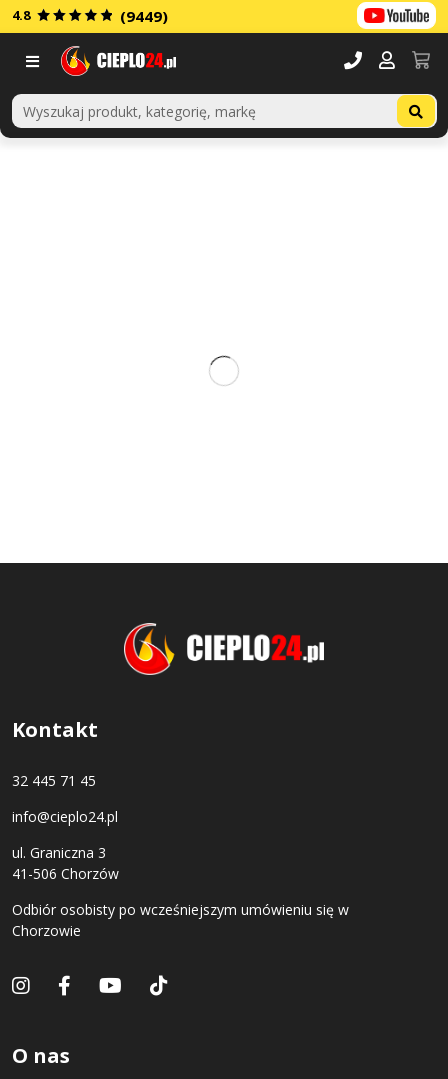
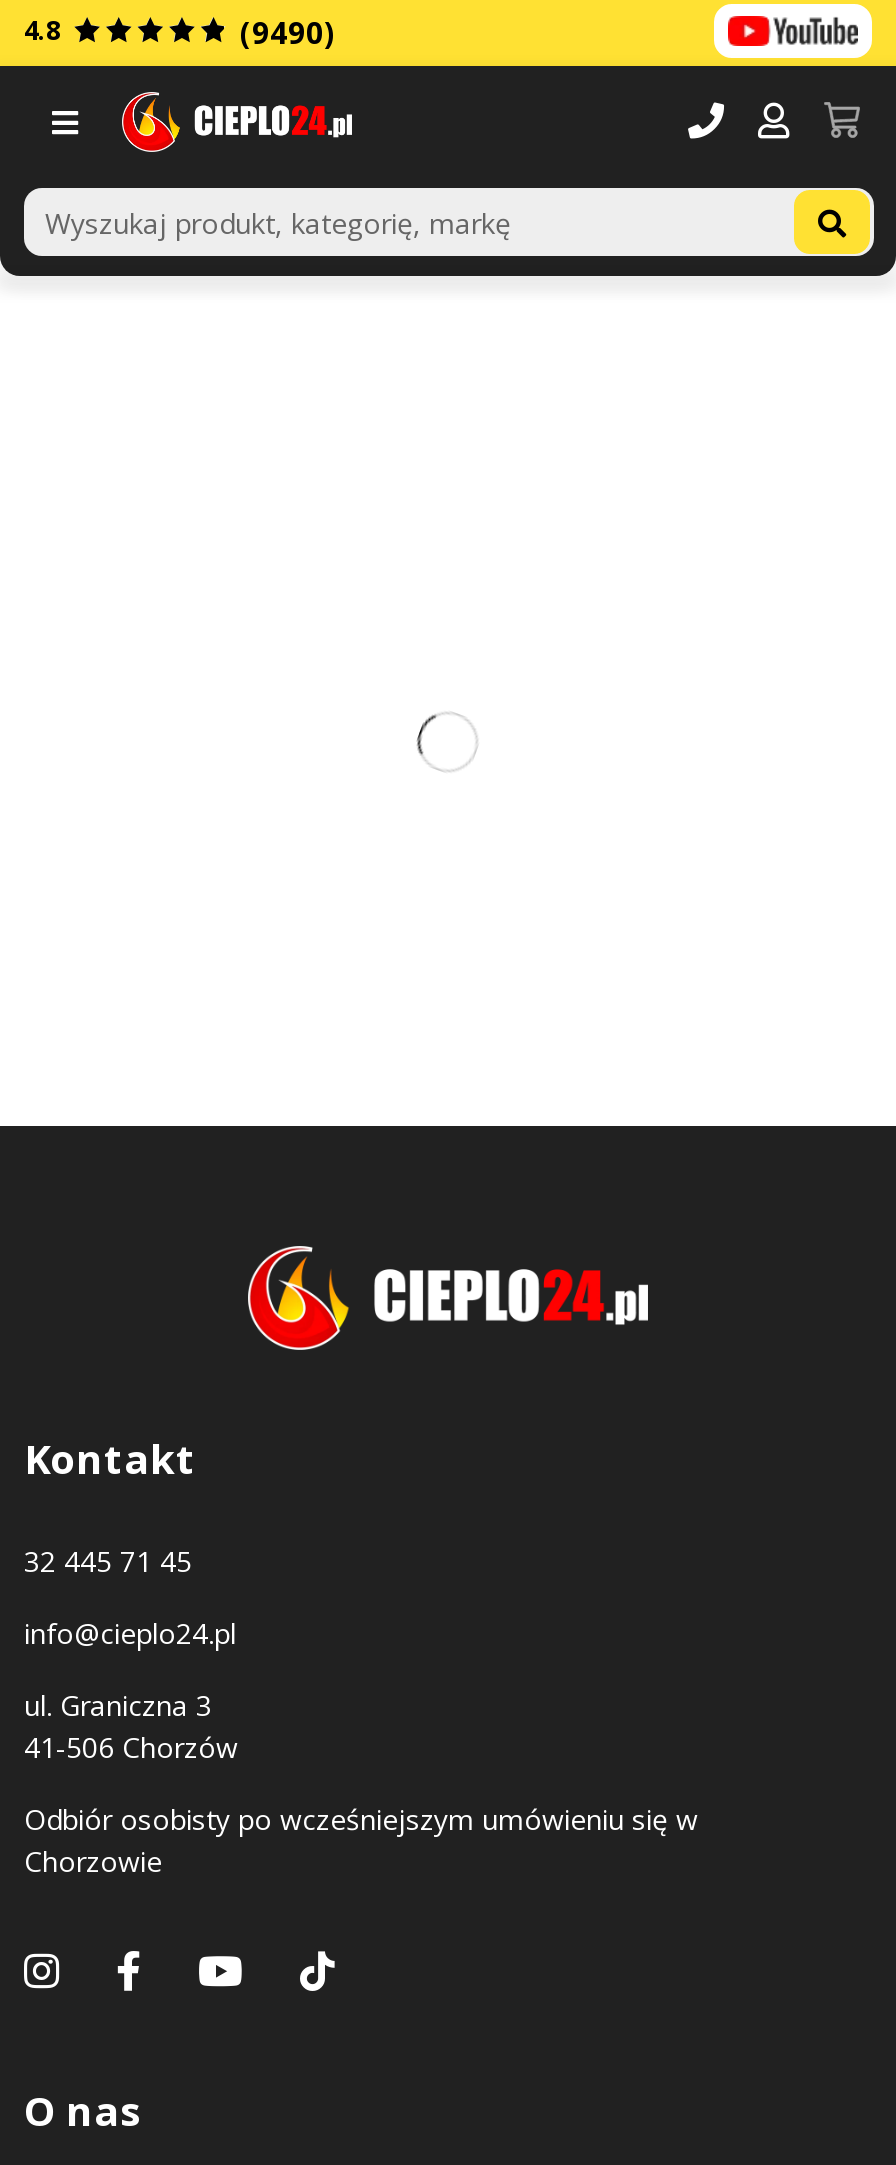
- (9449)
+ (9490)
